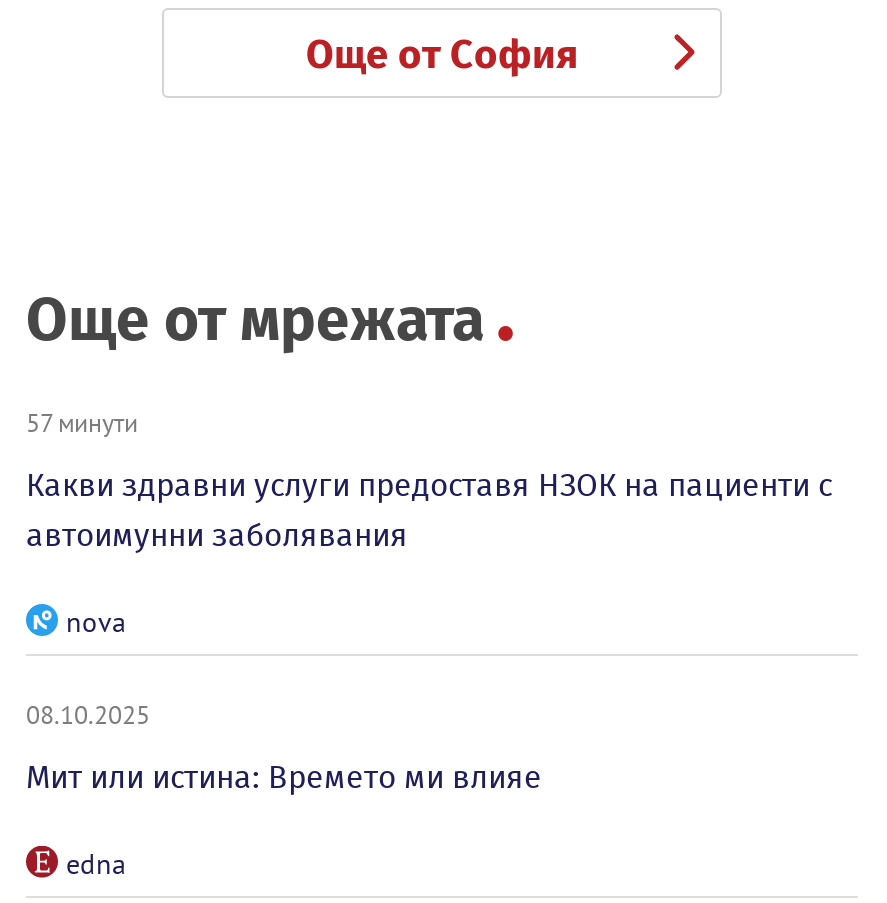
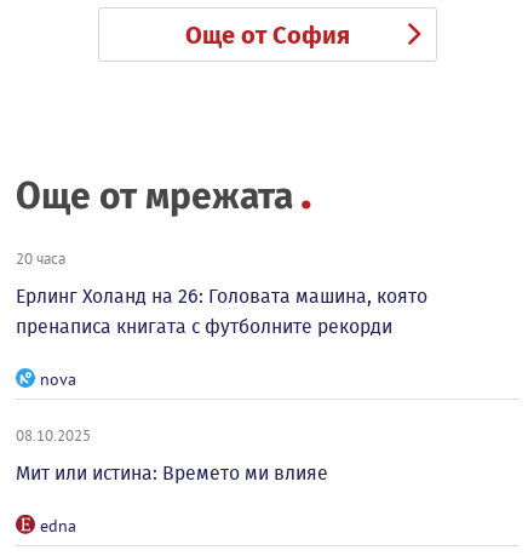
- 57 минути
+ 20 часа

- Какви здравни услуги предоставя НЗОК на пациенти с
- автоимунни заболявания
+ Ерлинг Холанд на 26: Головата машина, която
+ пренаписа книгата с футболните рекорди
